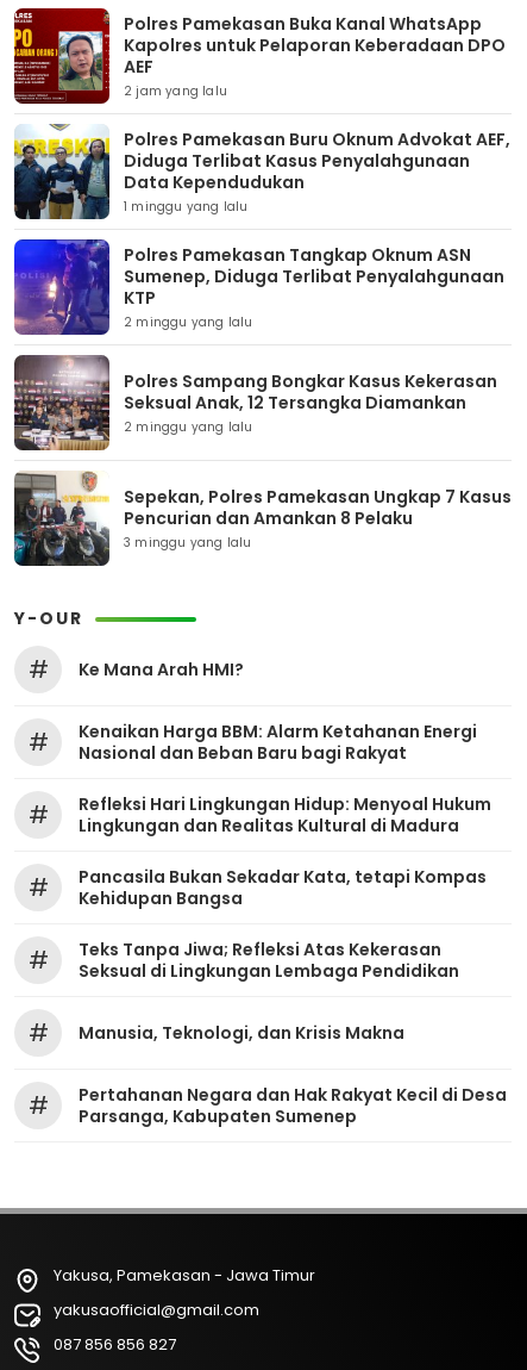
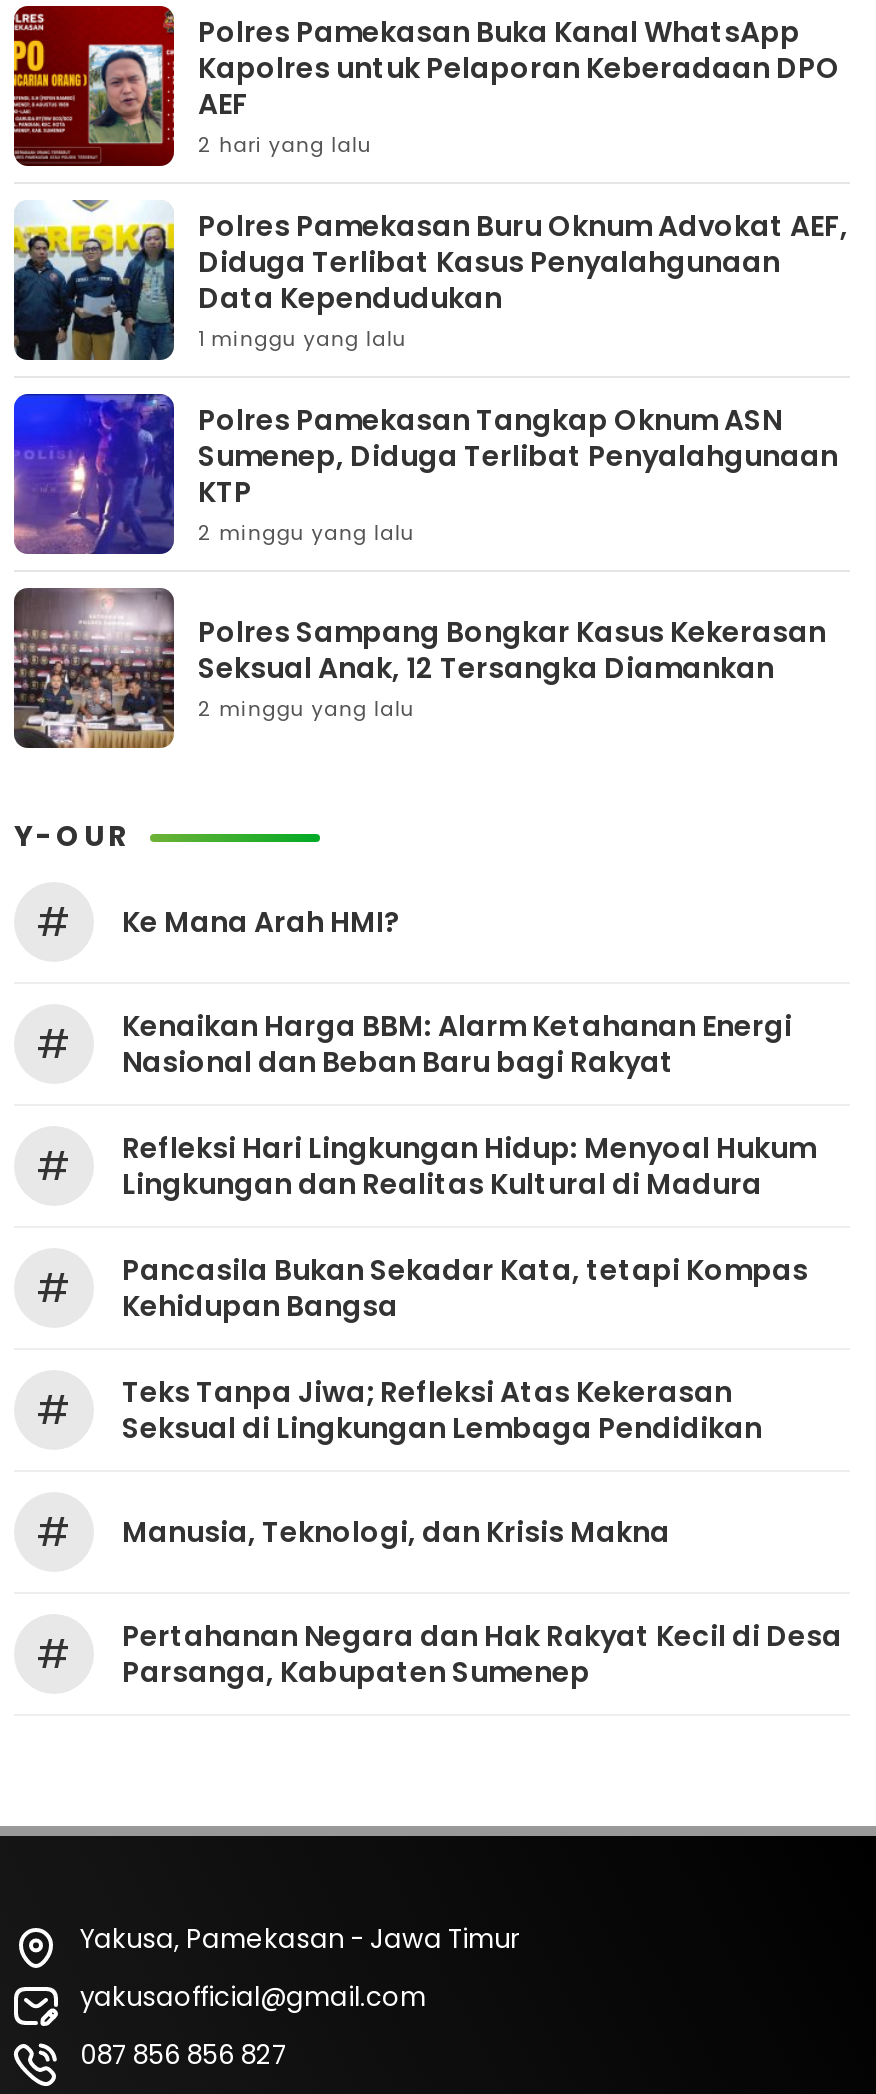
- 2 jam yang lalu
+ 2 hari yang lalu

- [image]
- Sepekan, Polres Pamekasan Ungkap 7 Kasus
- Pencurian dan Amankan 8 Pelaku
- 3 minggu yang lalu
